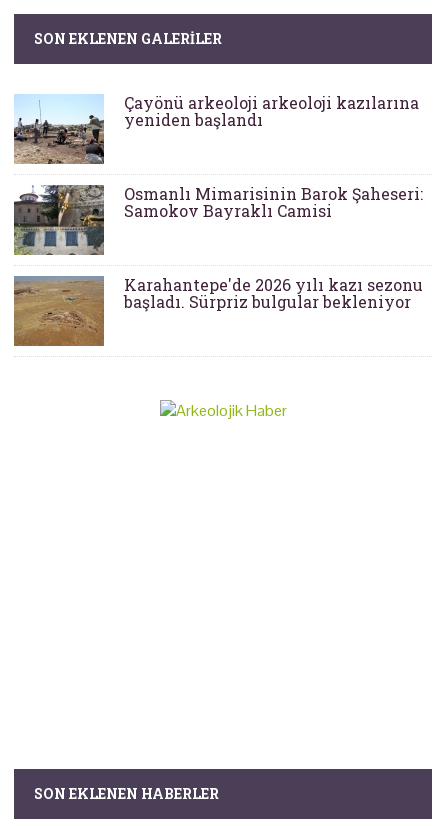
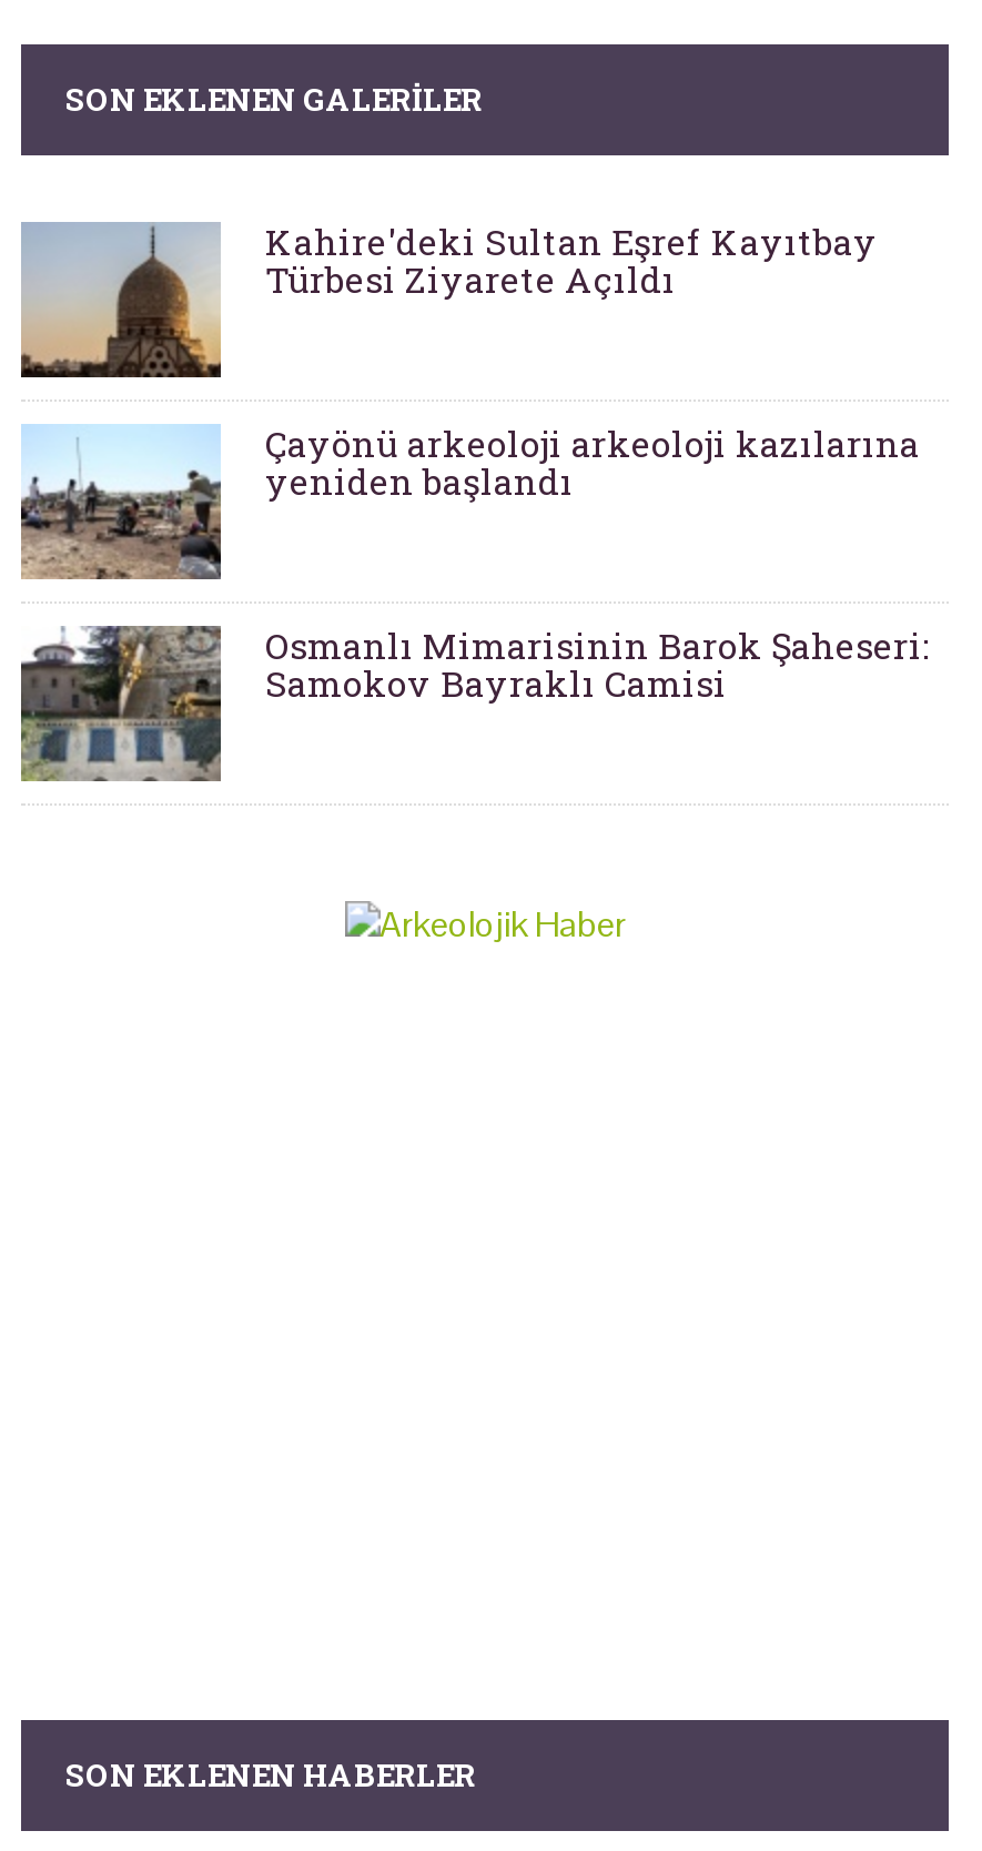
+ [image]
+ Kahire'deki Sultan Eşref Kayıtbay
+ Türbesi Ziyarete Açıldı

moved down: [image] | Çayönü arkeoloji arkeoloji kazılarına | yeniden başlandı | Osmanlı Mimarisinin Barok Şaheseri: | Samokov Bayraklı Camisi

- [image]
- Karahantepe'de 2026 yılı kazı sezonu
- başladı. Sürpriz bulgular bekleniyor
